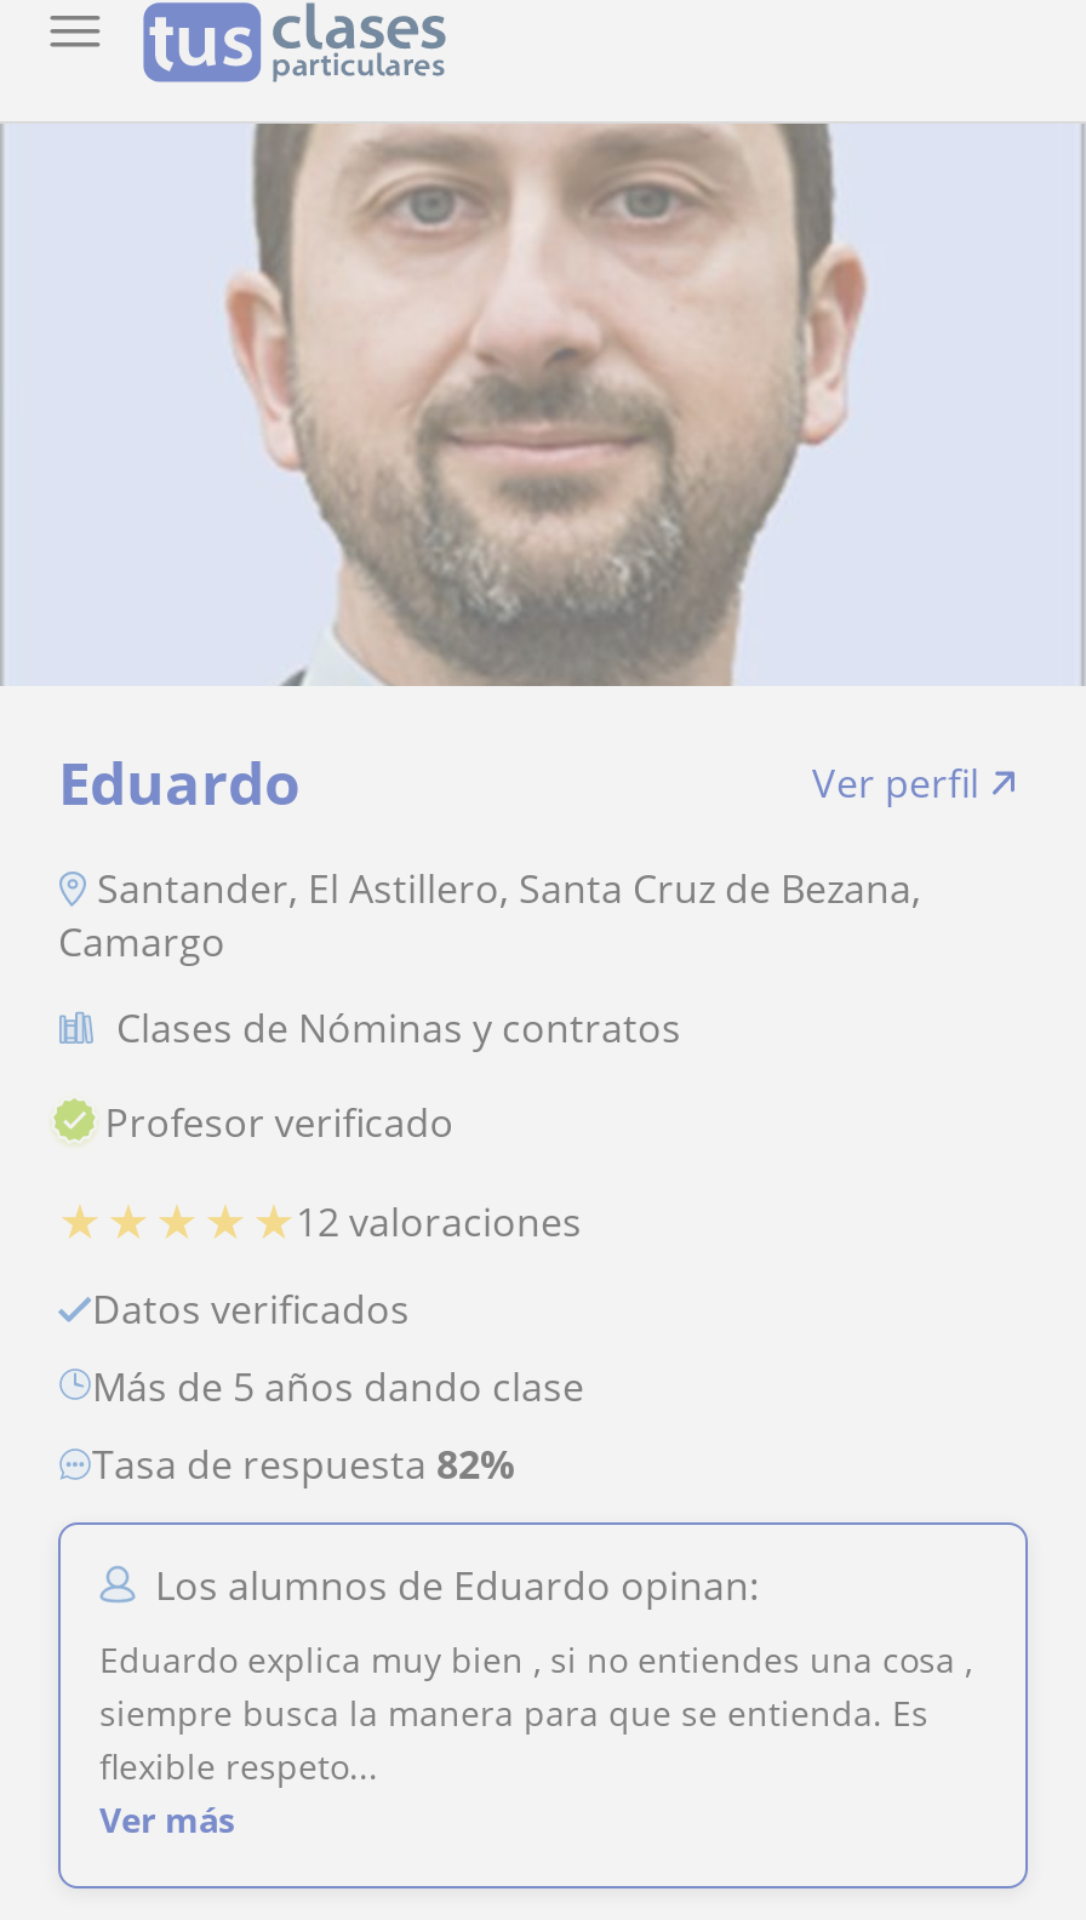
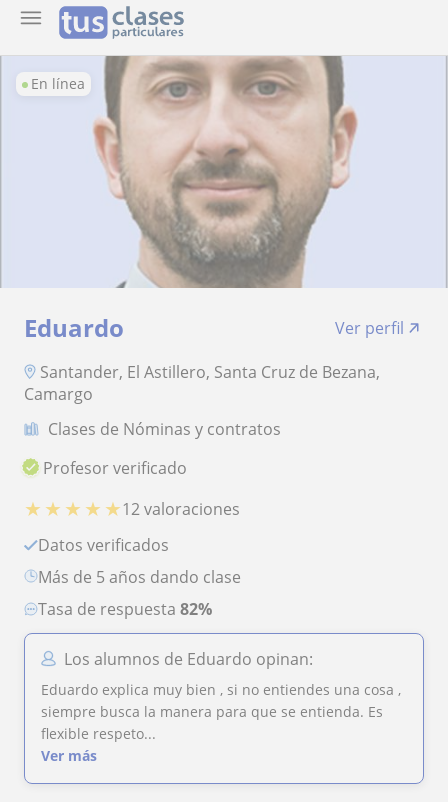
+ En línea
